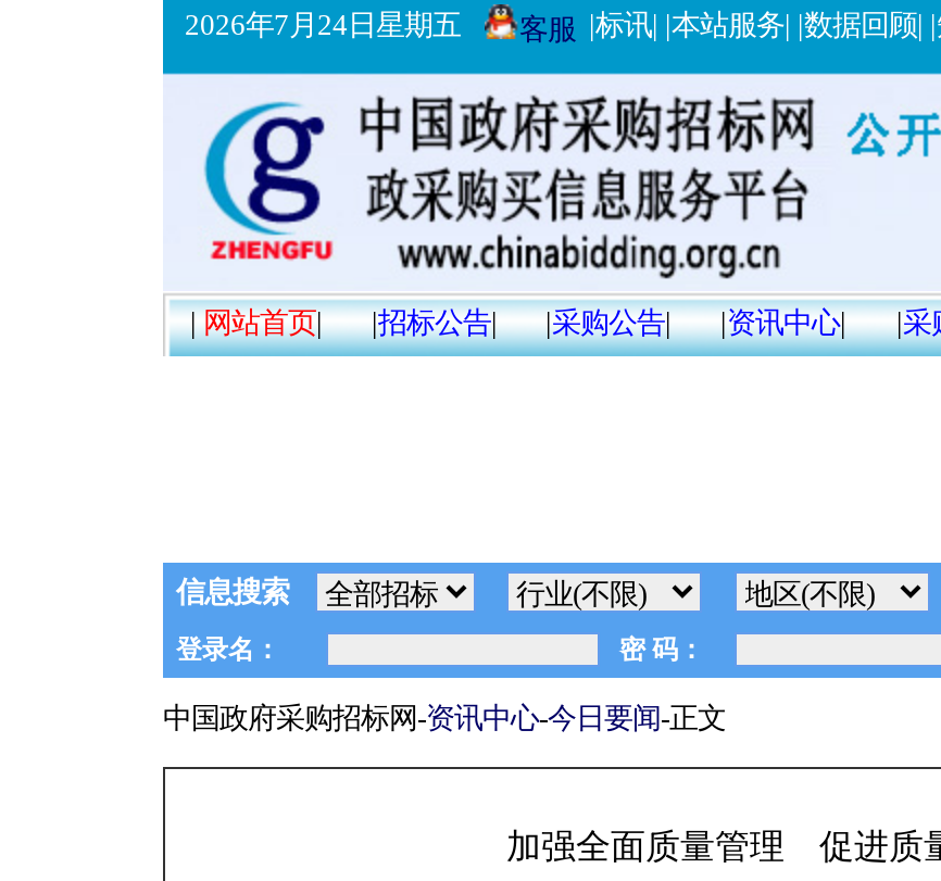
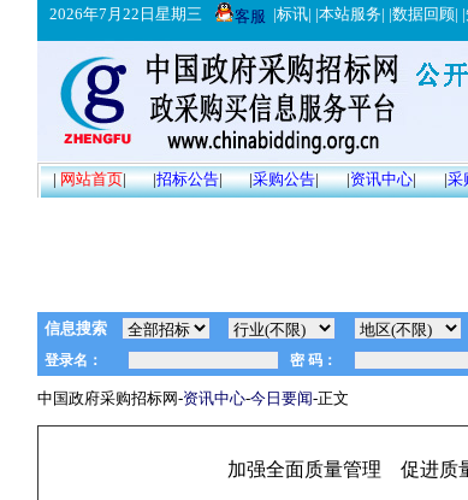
- 2026年7月24日星期五
+ 2026年7月22日星期三
